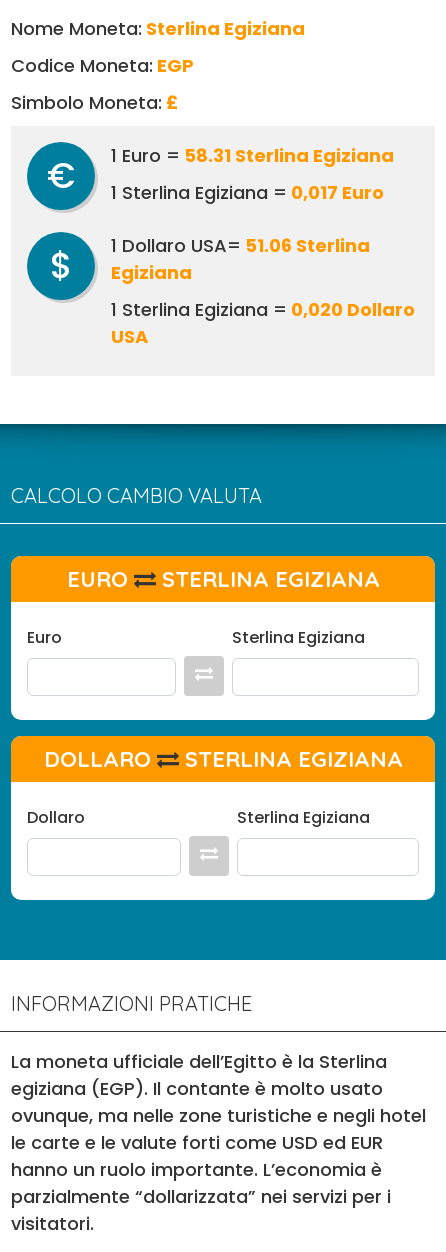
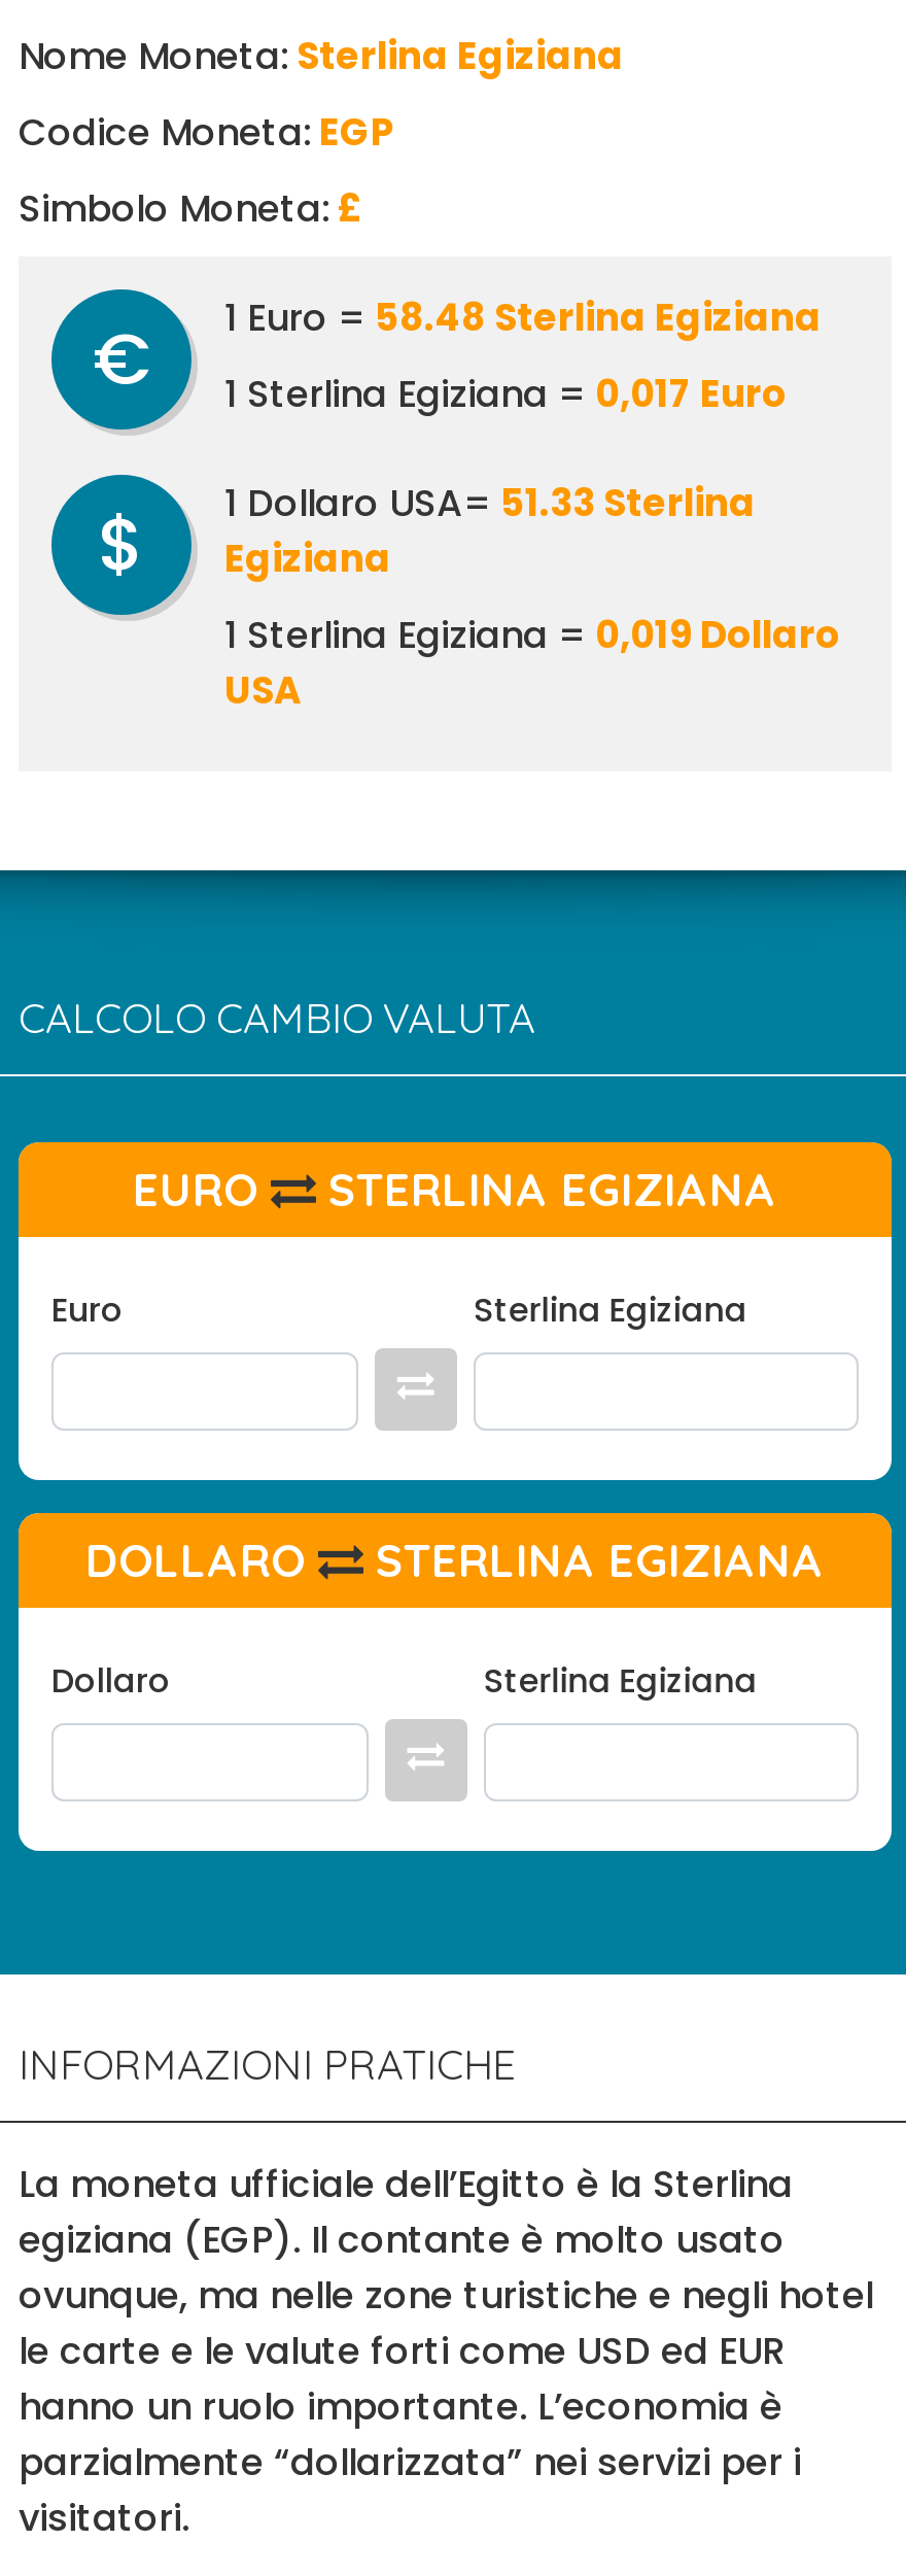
- 1 Euro = 58.31 Sterlina Egiziana
+ 1 Euro = 58.48 Sterlina Egiziana

- 1 Dollaro USA= 51.06 Sterlina
+ 1 Dollaro USA= 51.33 Sterlina

- 1 Sterlina Egiziana = 0,020 Dollaro
+ 1 Sterlina Egiziana = 0,019 Dollaro
